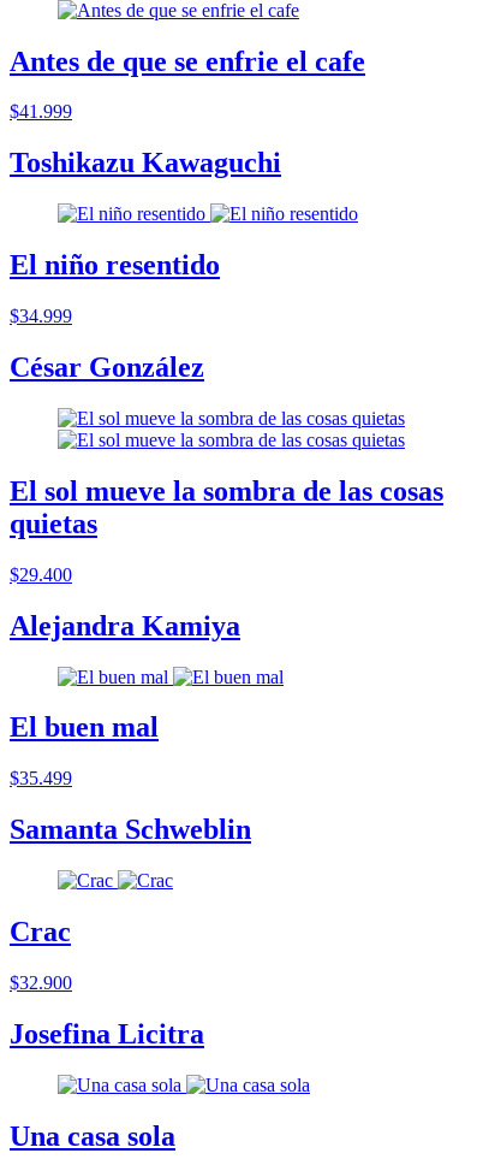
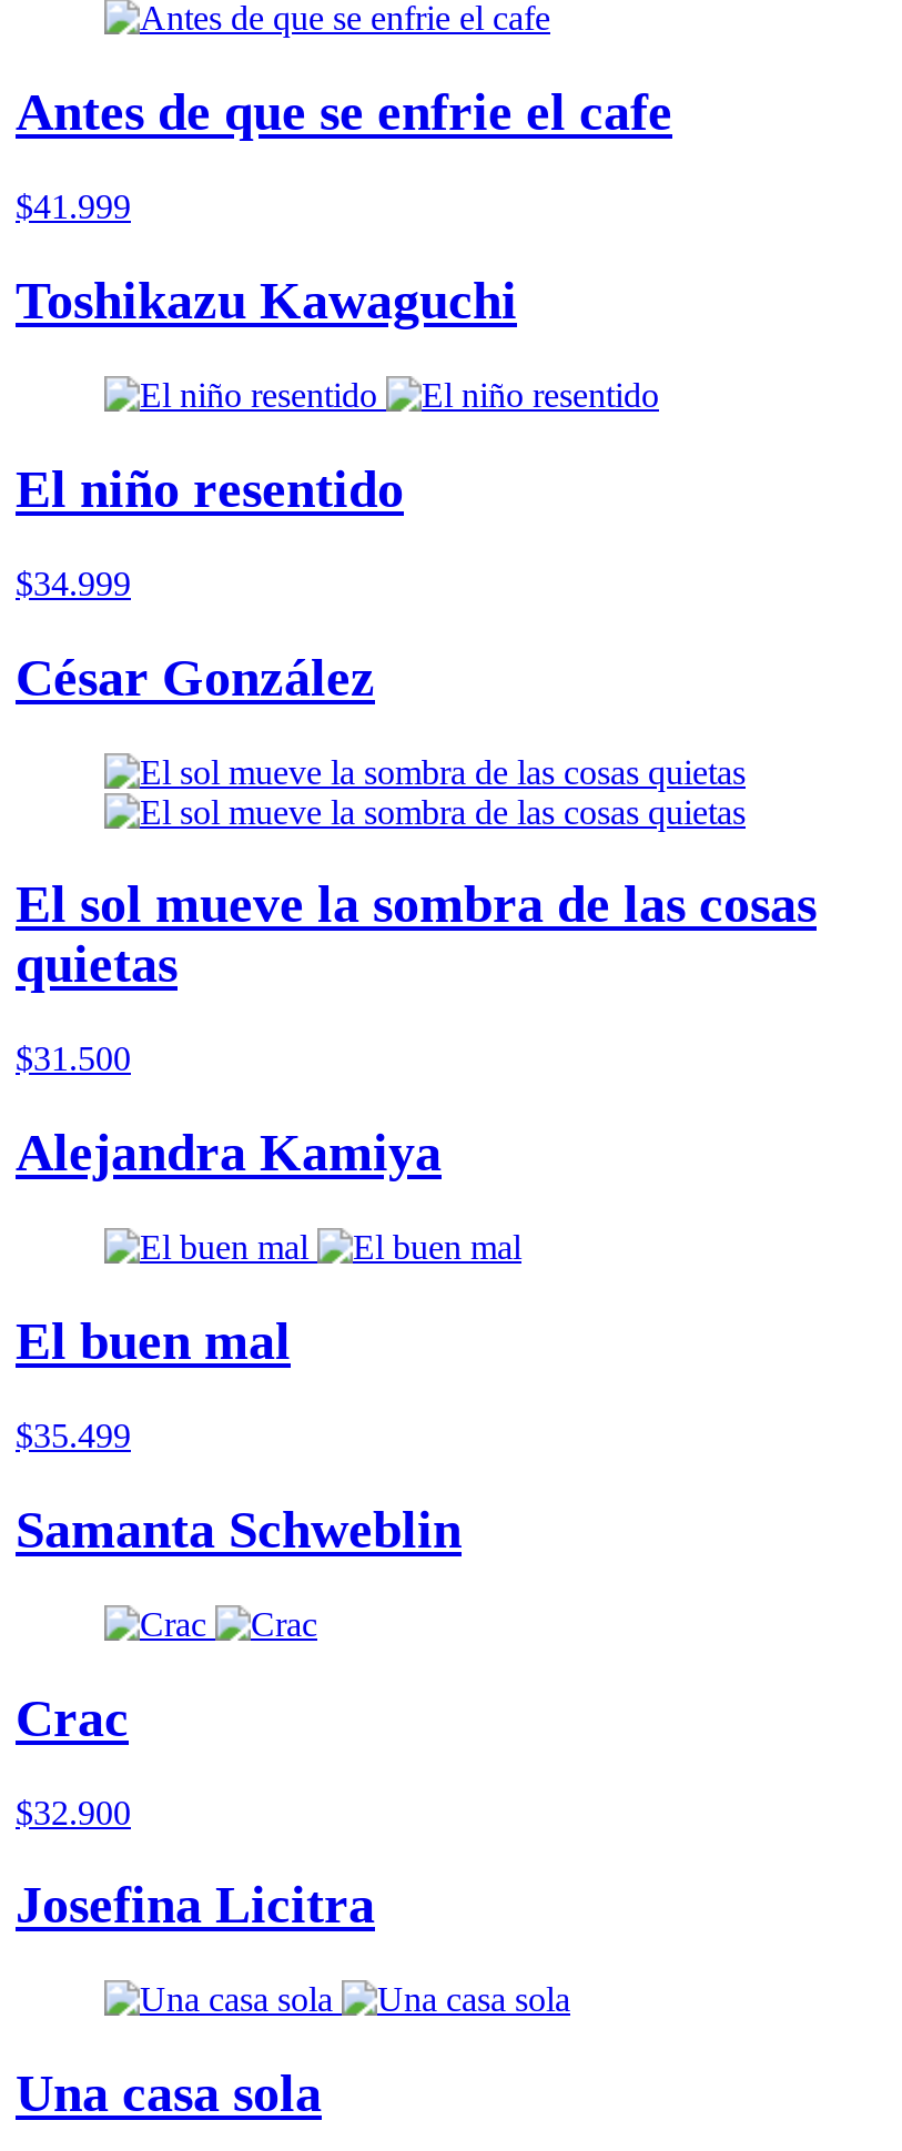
- $29.400
+ $31.500
